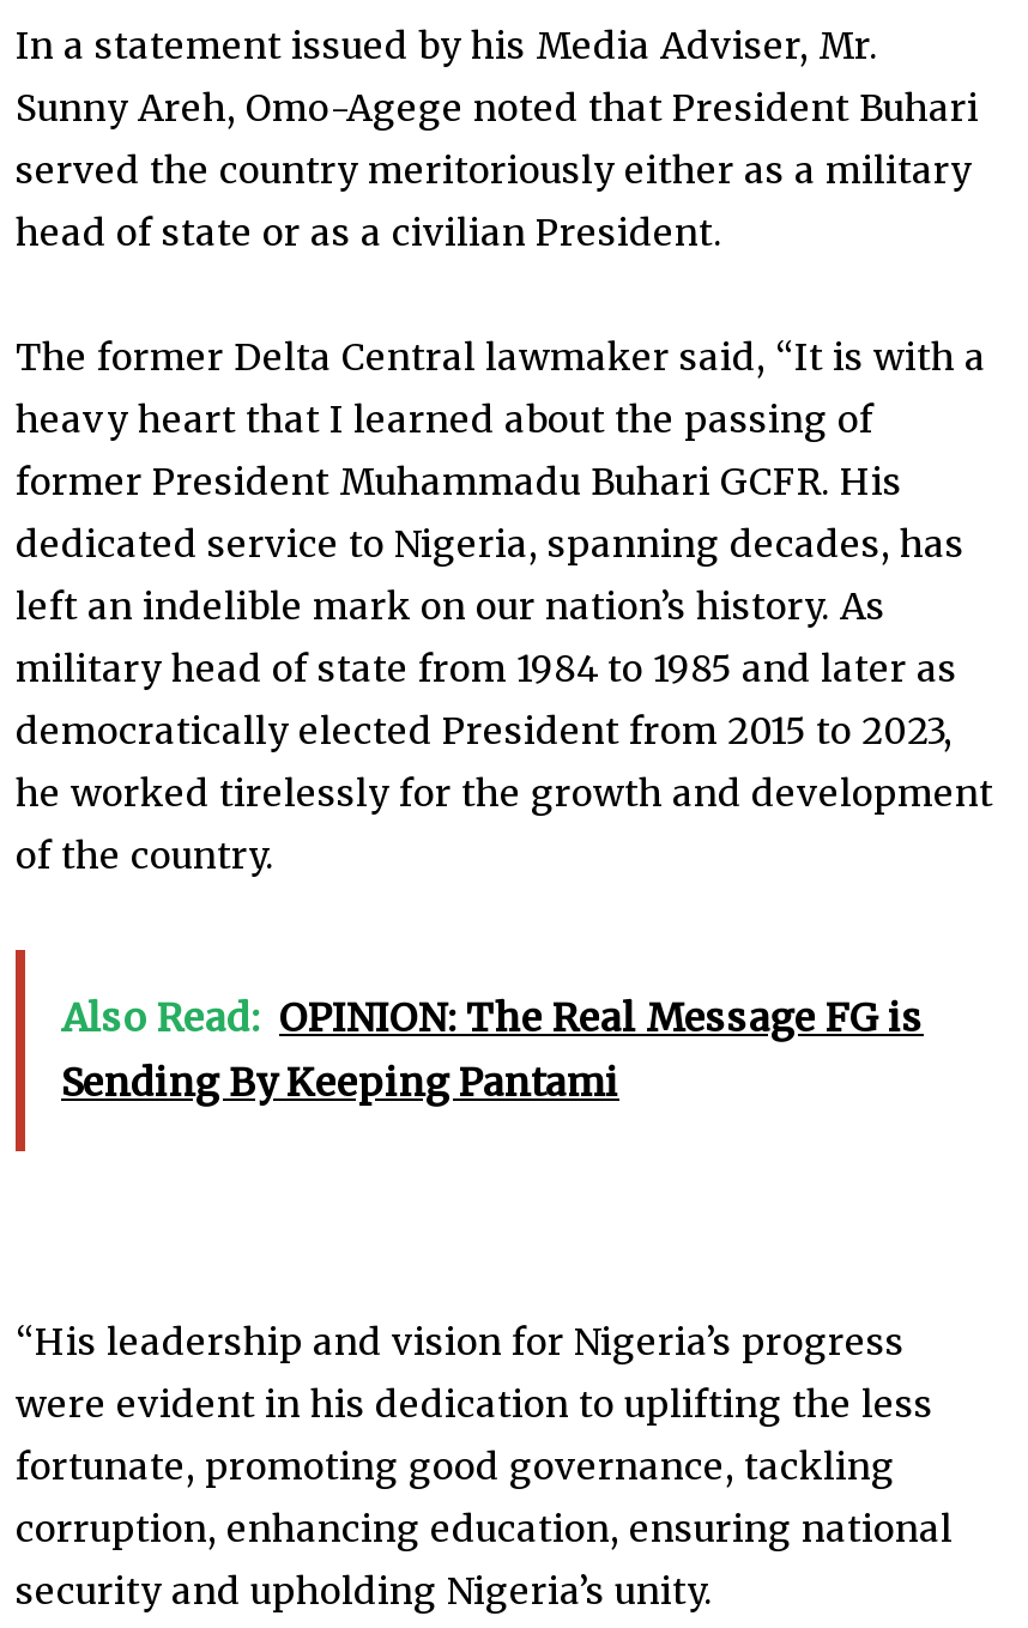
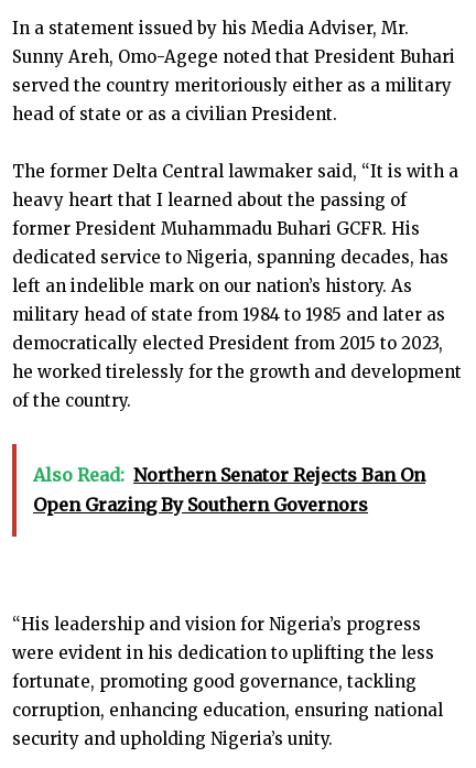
- Also Read: OPINION: The Real Message FG is
- Sending By Keeping Pantami
+ Also Read: Northern Senator Rejects Ban On
+ Open Grazing By Southern Governors
